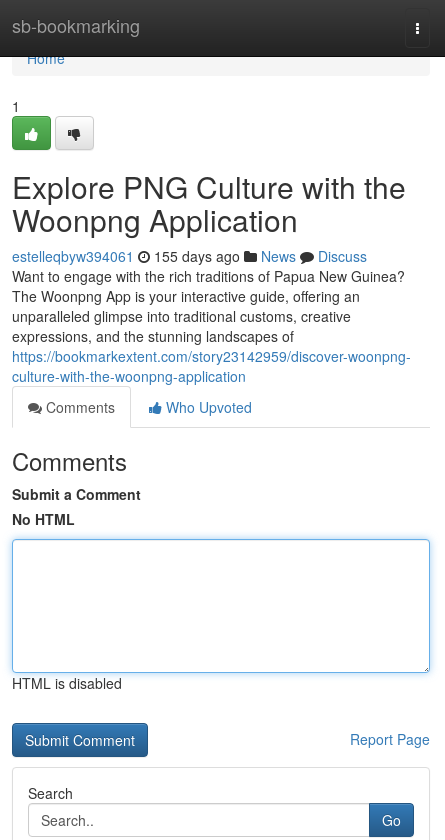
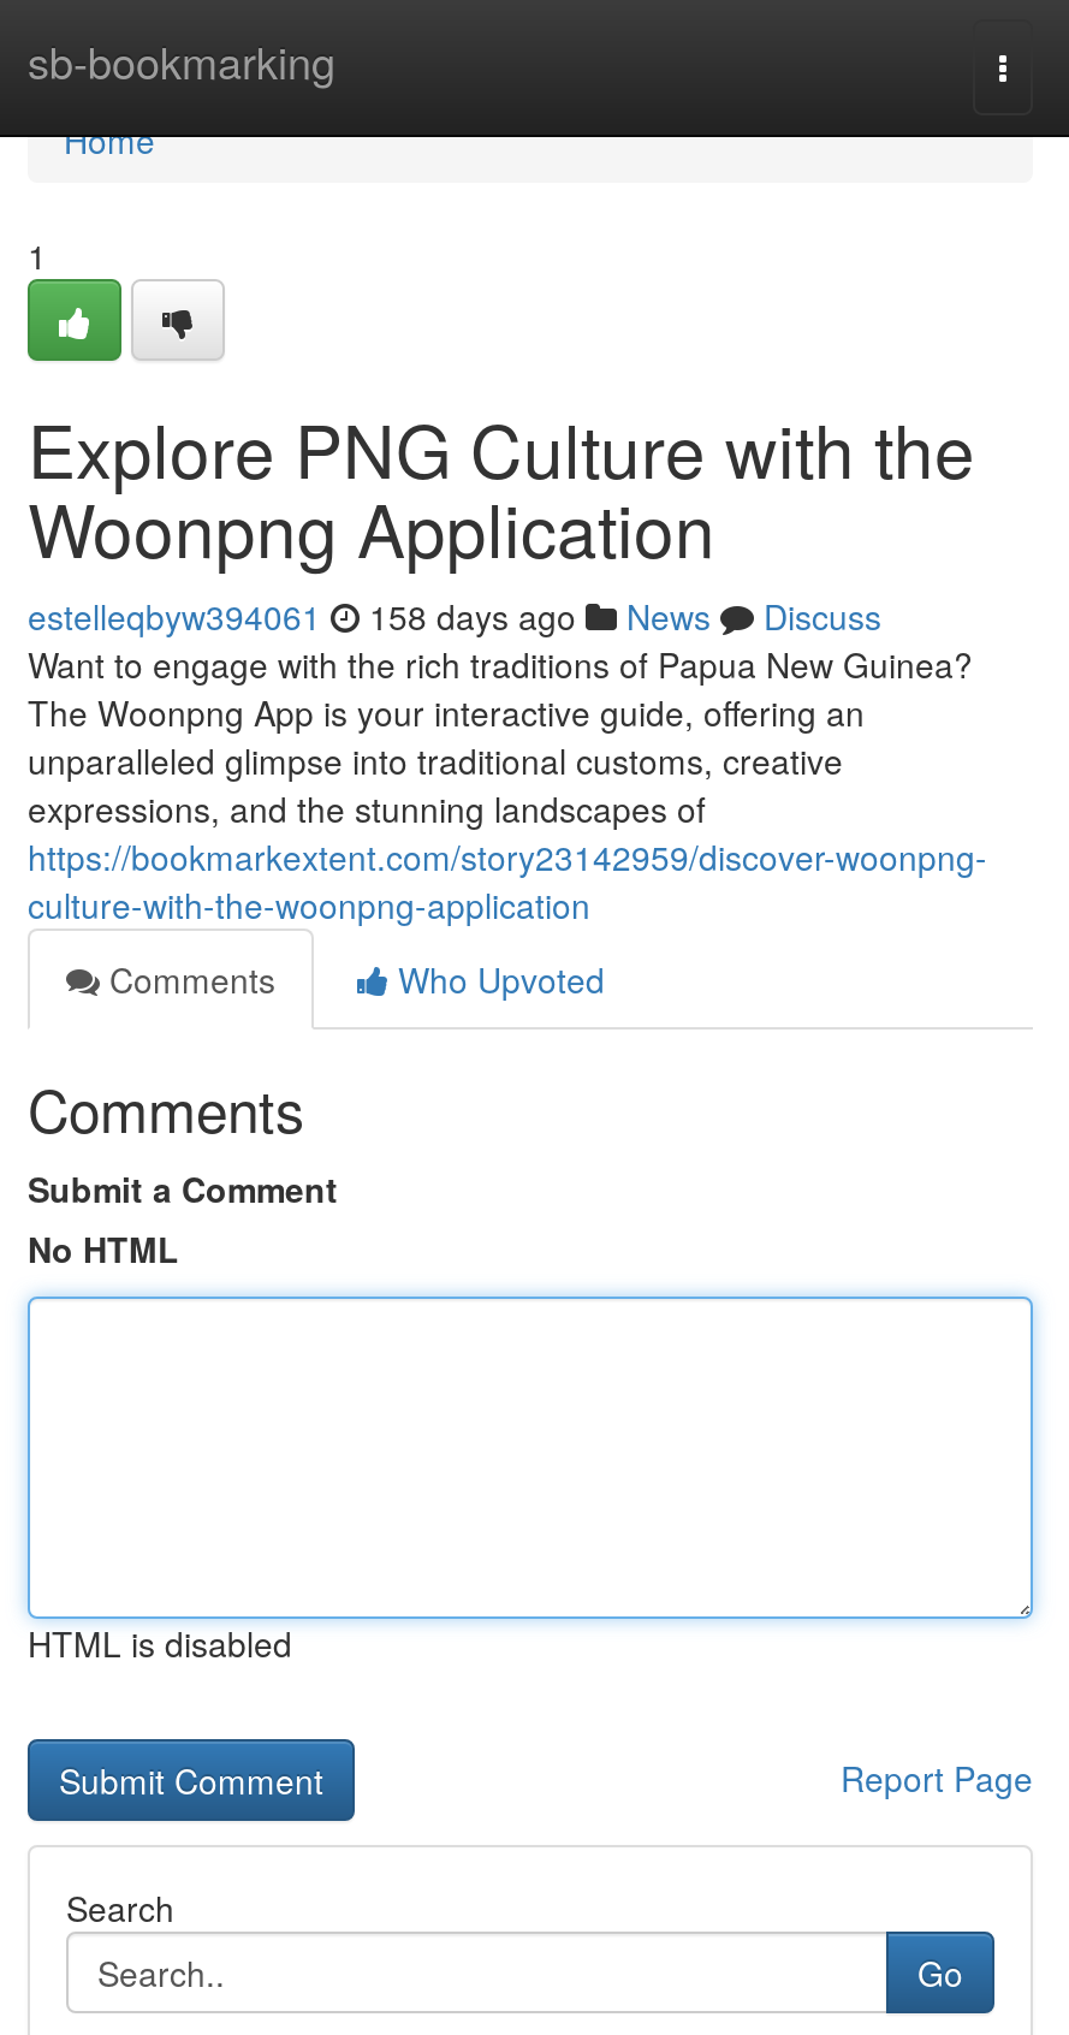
- estelleqbyw394061 155 days ago News Discuss
+ estelleqbyw394061 158 days ago News Discuss
